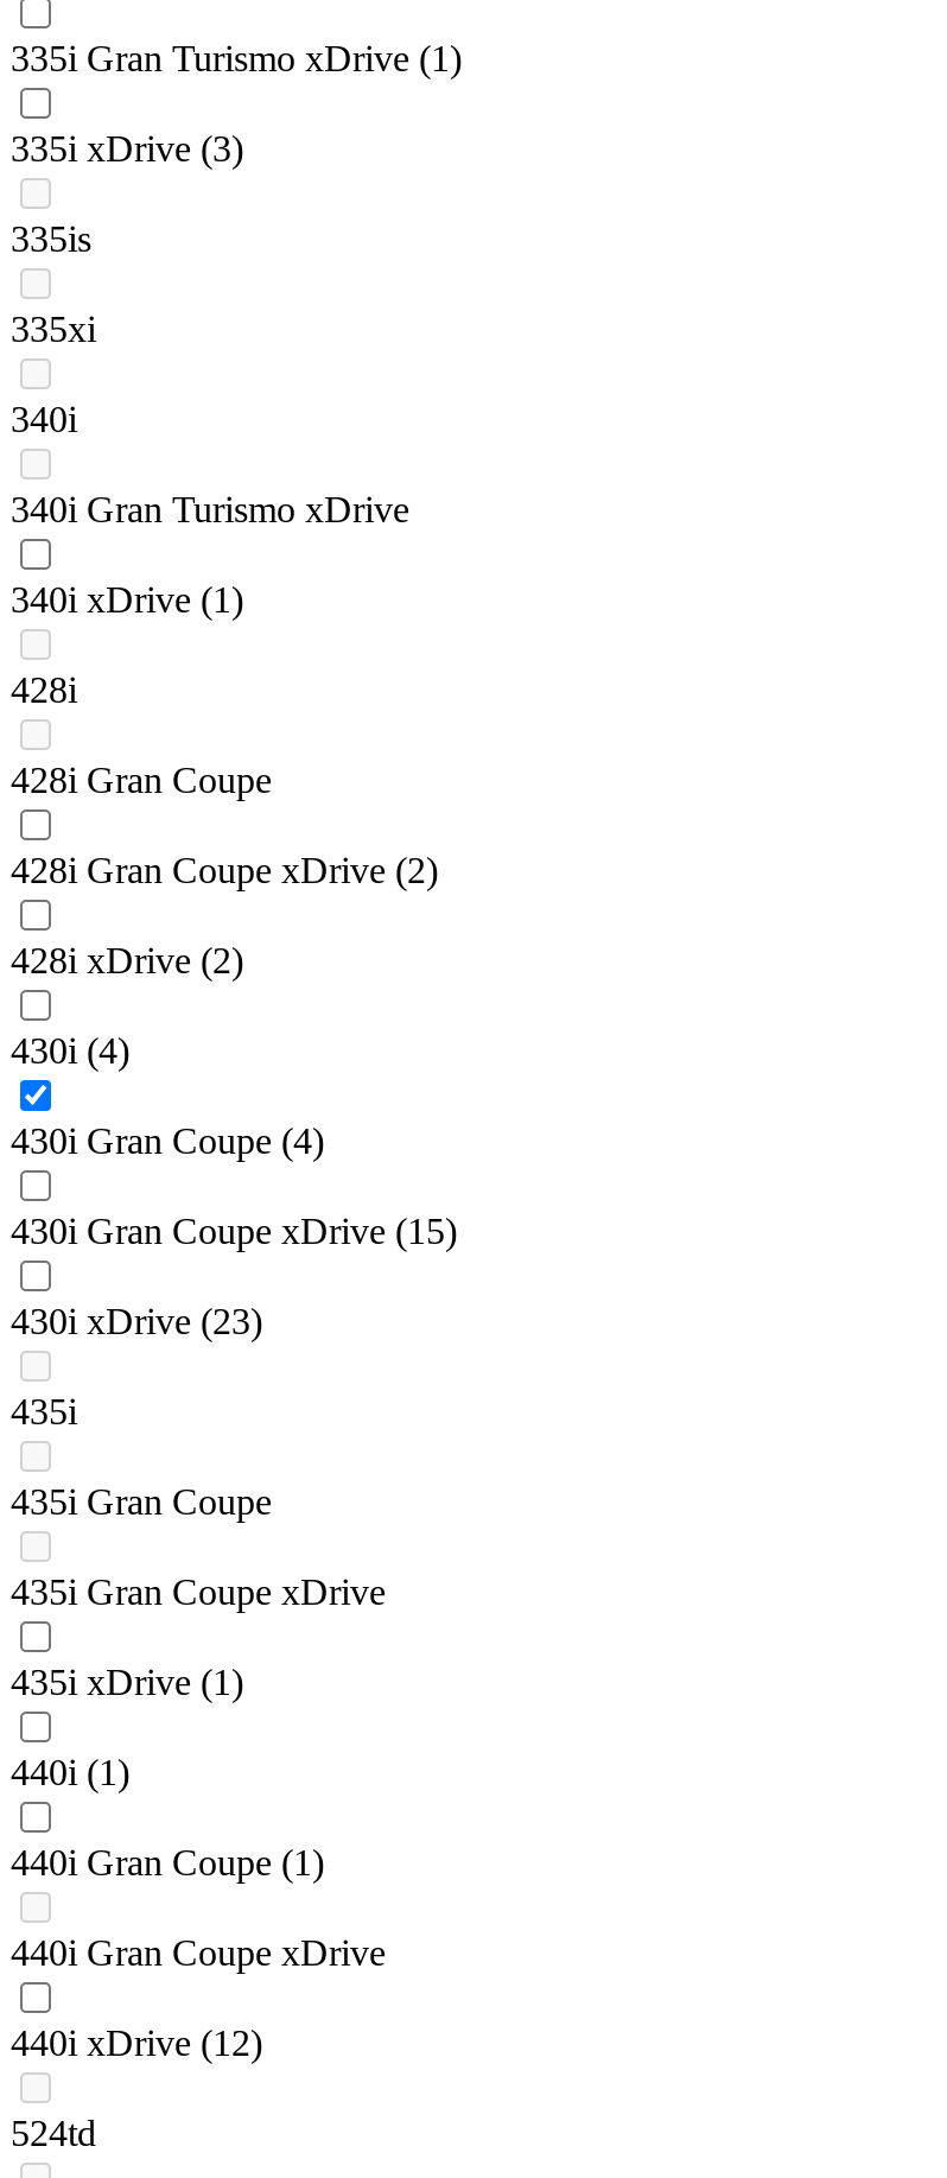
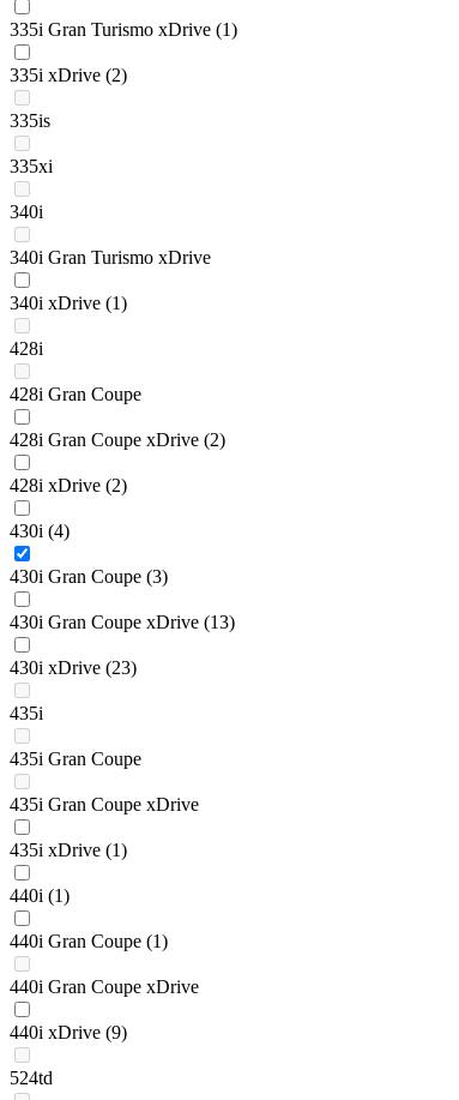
- 335i xDrive (3)
+ 335i xDrive (2)

- 430i Gran Coupe (4)
+ 430i Gran Coupe (3)

- 430i Gran Coupe xDrive (15)
+ 430i Gran Coupe xDrive (13)

- 440i xDrive (12)
+ 440i xDrive (9)
